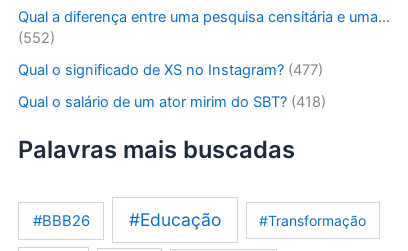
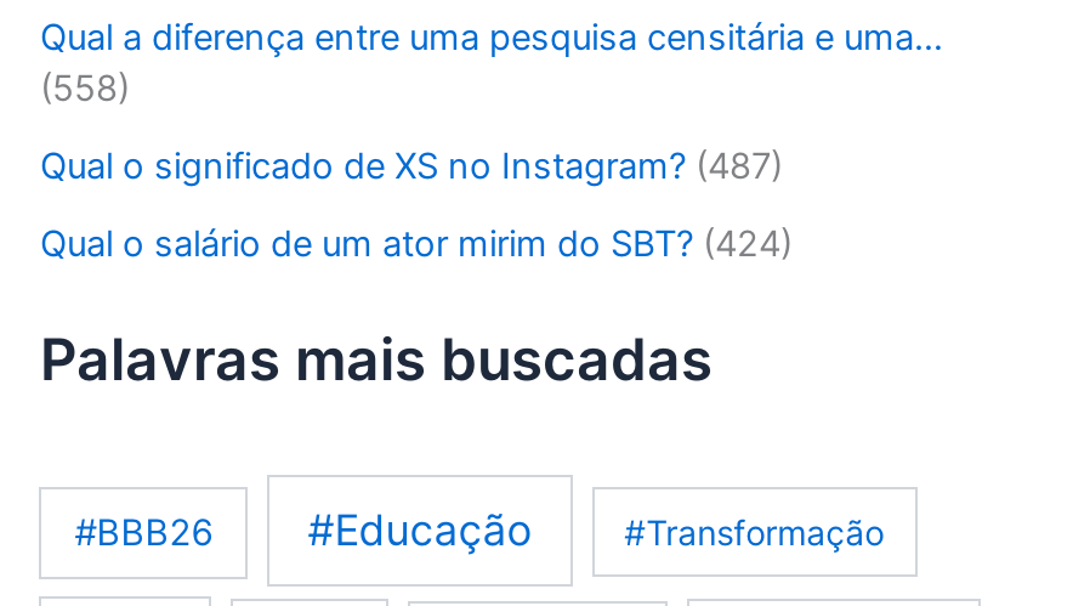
- (552)
+ (558)

- Qual o significado de XS no Instagram? (477)
+ Qual o significado de XS no Instagram? (487)

- Qual o salário de um ator mirim do SBT? (418)
+ Qual o salário de um ator mirim do SBT? (424)
